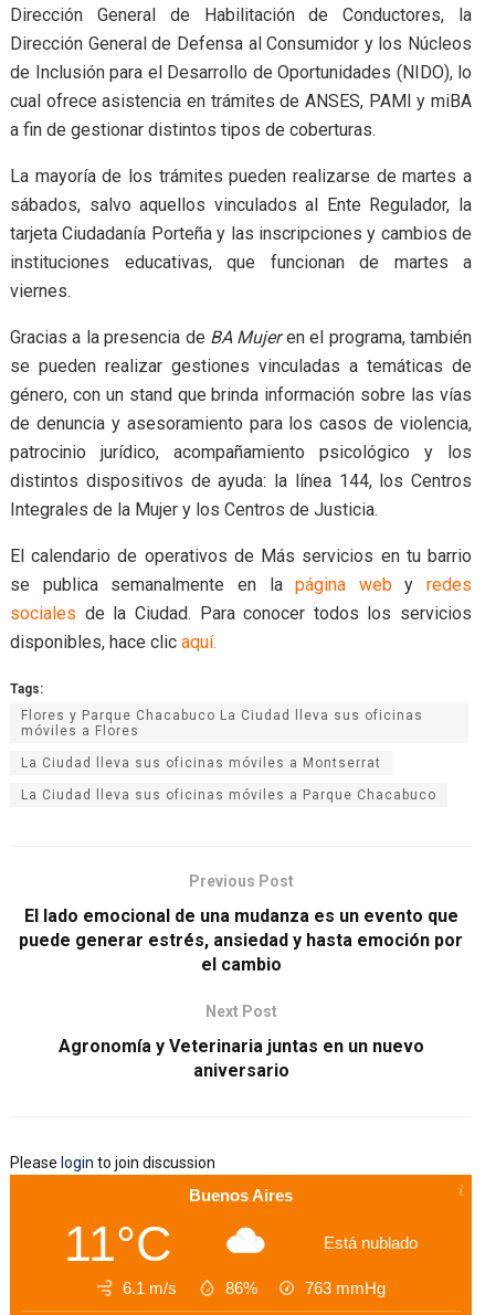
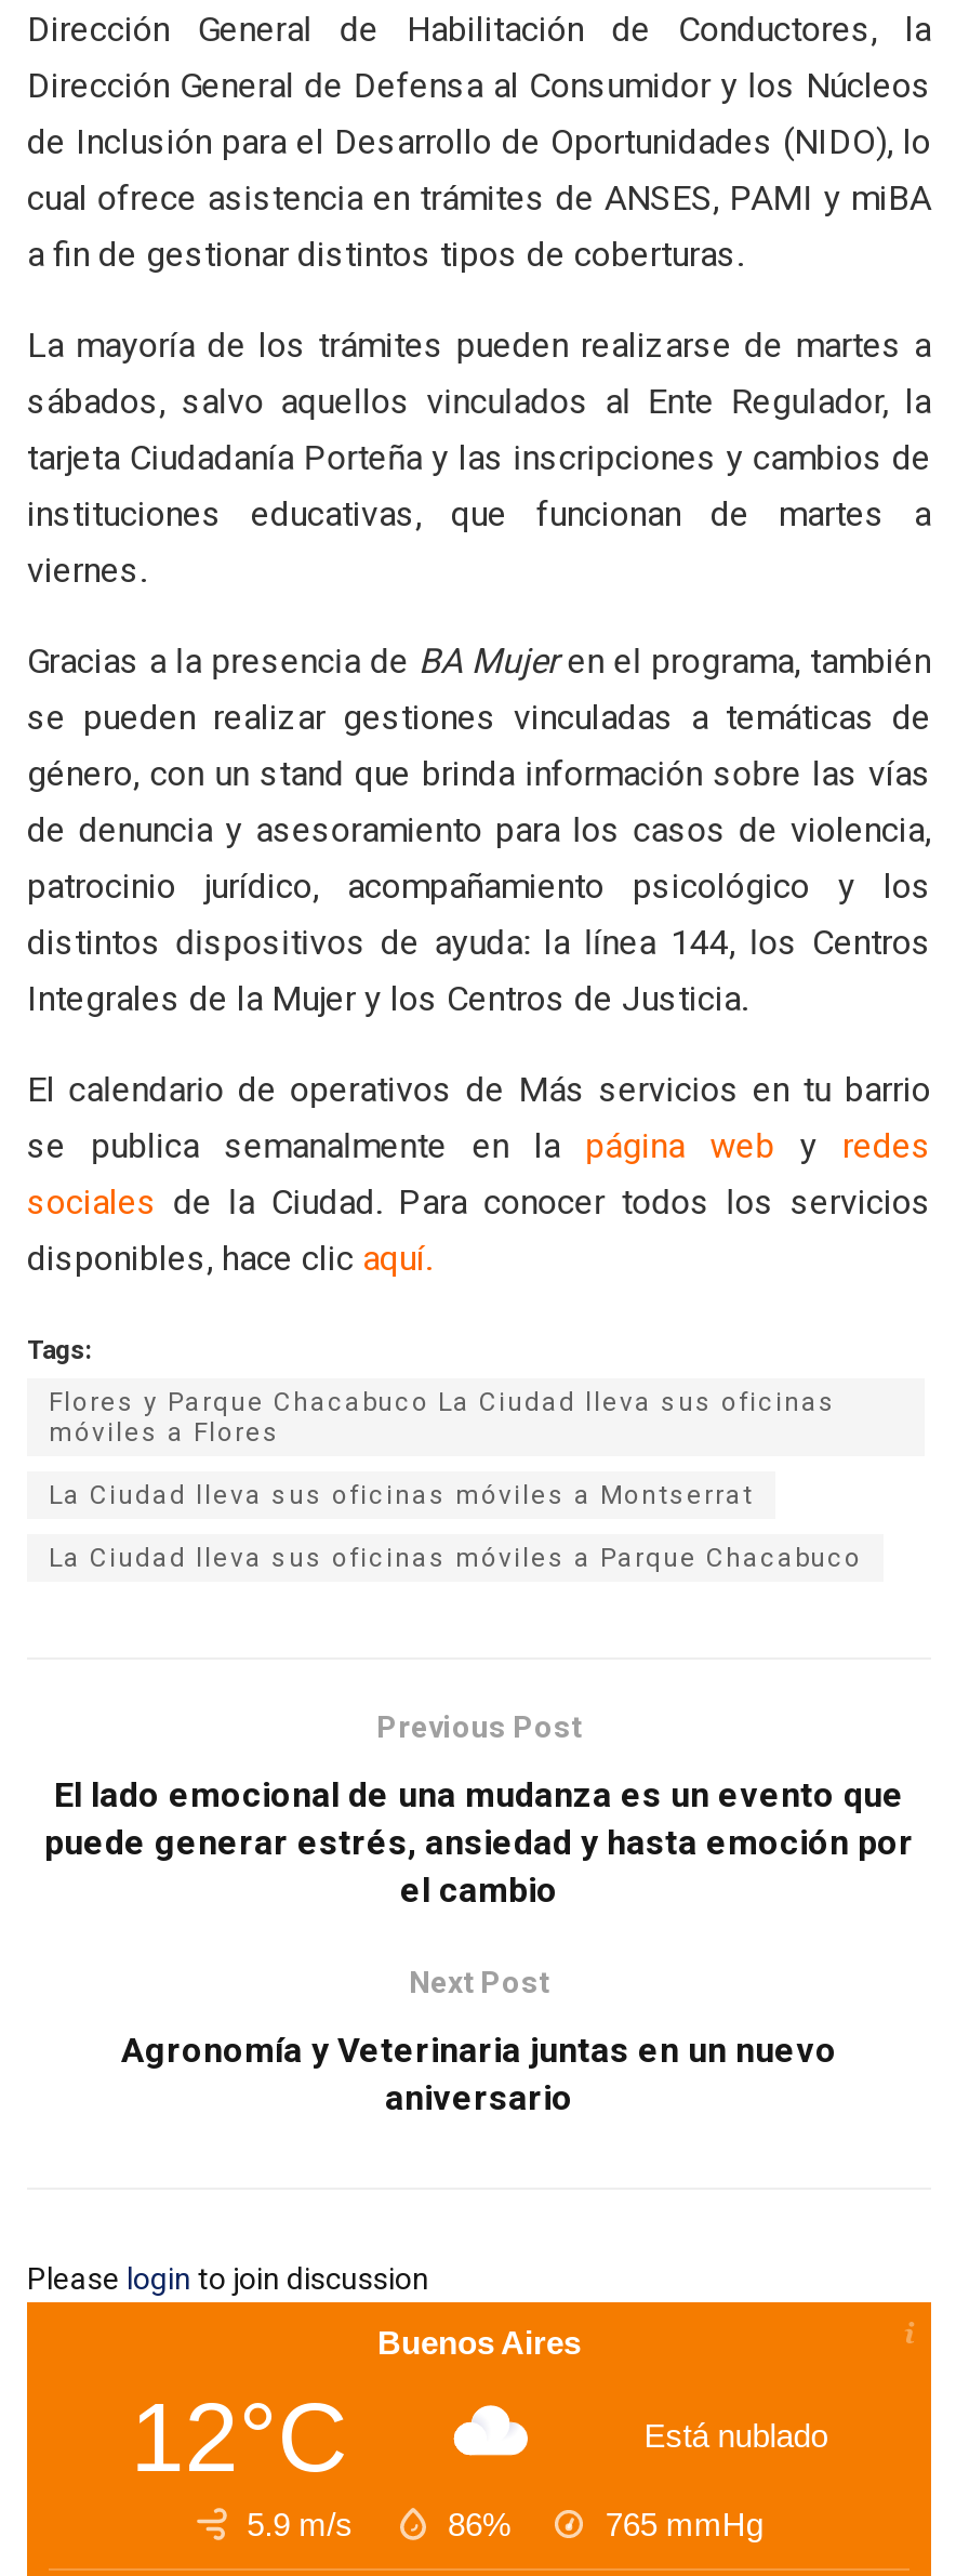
- 11°C
+ 12°C

- 6.1 m/s
+ 5.9 m/s

- 763 mmHg
+ 765 mmHg
